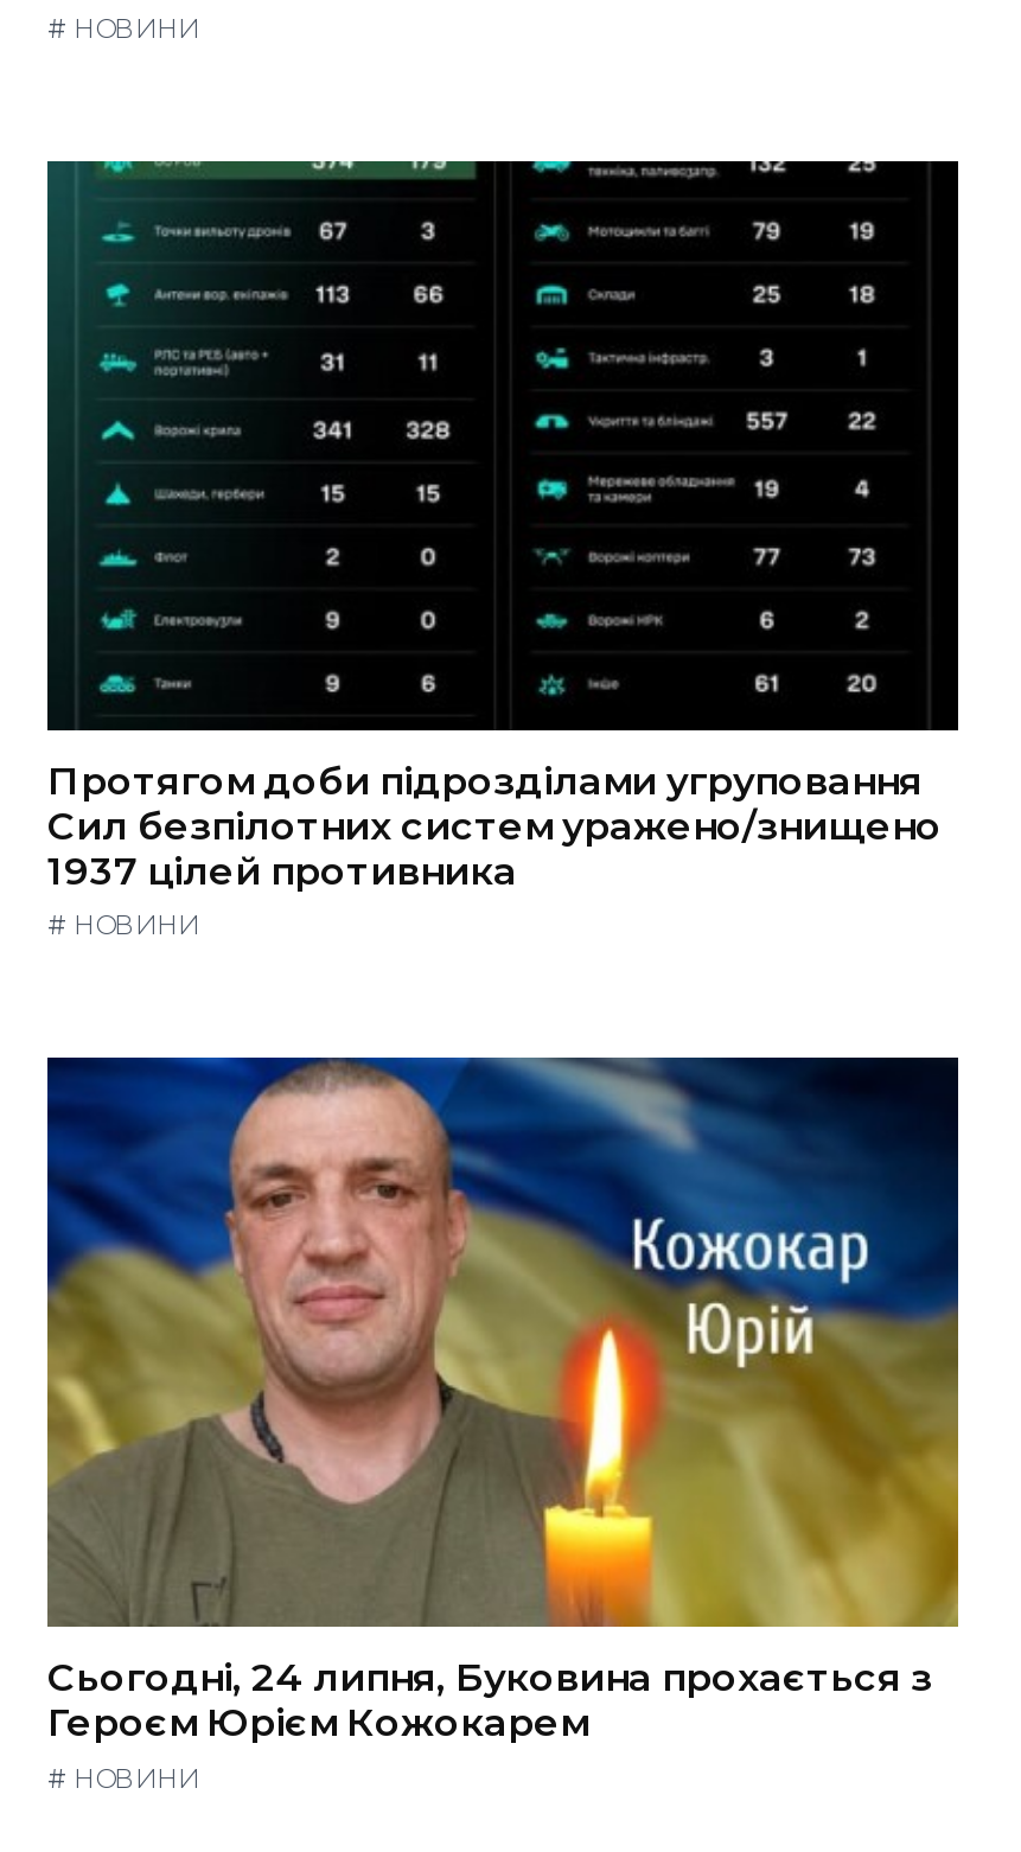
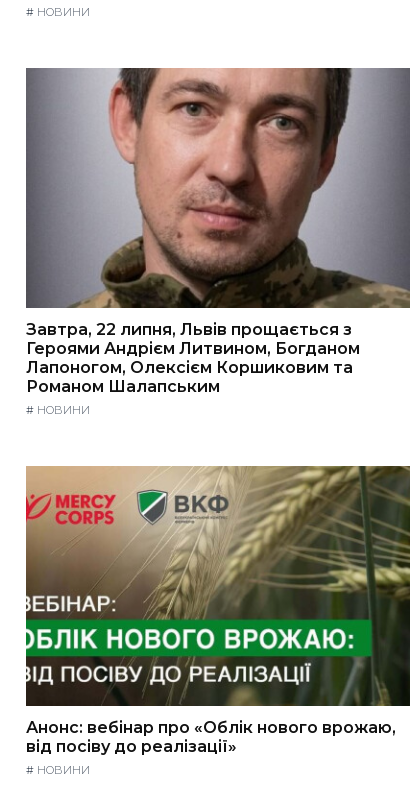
- [image]
- Протягом доби підрозділами угруповання
- Сил безпілотних систем уражено/знищено
- 1937 цілей противника
+ [image]
+ Завтра, 22 липня, Львів прощається з
+ Героями Андрієм Литвином, Богданом
+ Лапоногом, Олексієм Коршиковим та
+ Романом Шалапським

- [image]
- Сьогодні, 24 липня, Буковина прохається з
- Героєм Юрієм Кожокарем
+ [image]
+ Анонс: вебінар про «Облік нового врожаю,
+ від посіву до реалізації»
